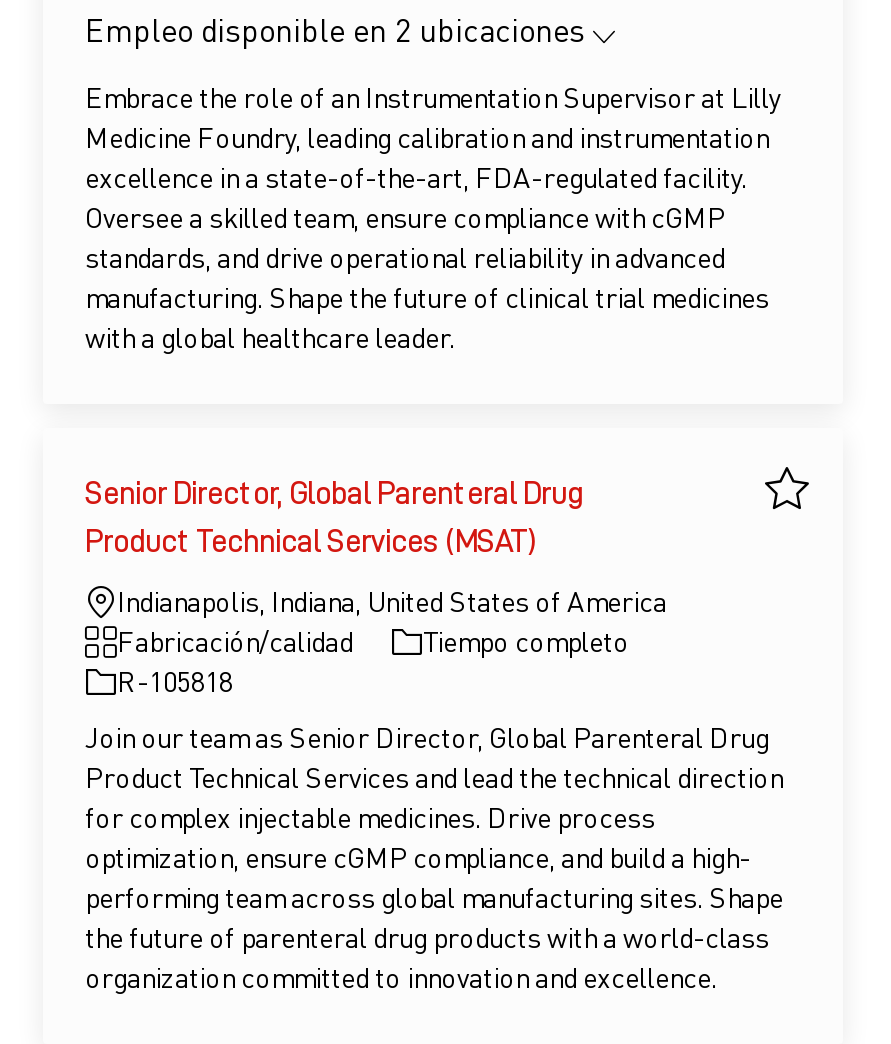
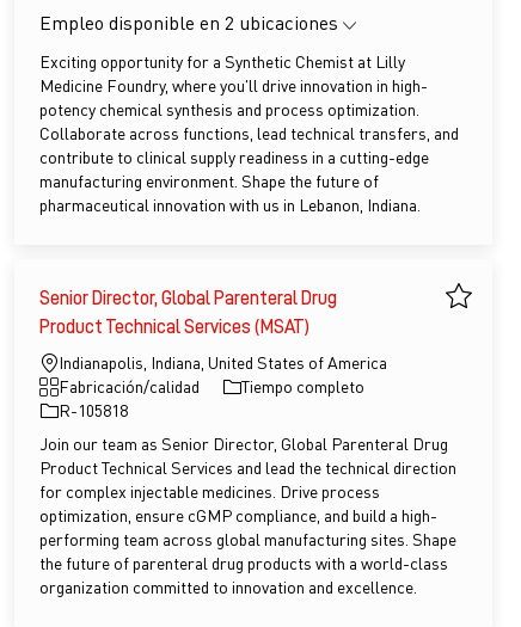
- Embrace the role of an Instrumentation Supervisor at Lilly
- Medicine Foundry, leading calibration and instrumentation
- excellence in a state-of-the-art, FDA-regulated facility.
- Oversee a skilled team, ensure compliance with cGMP
- standards, and drive operational reliability in advanced
- manufacturing. Shape the future of clinical trial medicines
- with a global healthcare leader.
+ Exciting opportunity for a Synthetic Chemist at Lilly
+ Medicine Foundry, where you'll drive innovation in high-
+ potency chemical synthesis and process optimization.
+ Collaborate across functions, lead technical transfers, and
+ contribute to clinical supply readiness in a cutting-edge
+ manufacturing environment. Shape the future of
+ pharmaceutical innovation with us in Lebanon, Indiana.
